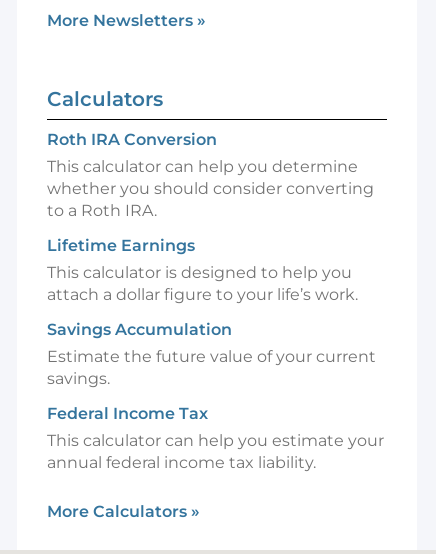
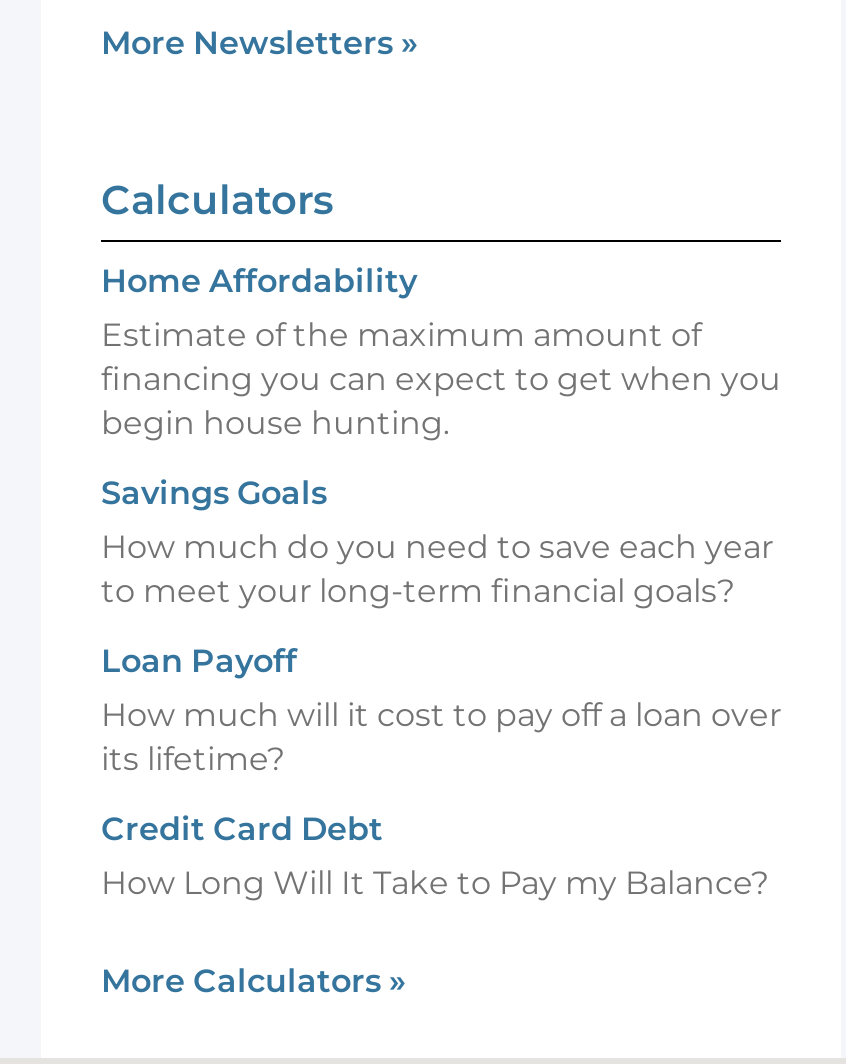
- Roth IRA Conversion
- This calculator can help you determine
- whether you should consider converting
- to a Roth IRA.
+ Home Affordability
+ Estimate of the maximum amount of
+ financing you can expect to get when you
+ begin house hunting.

- Lifetime Earnings
- This calculator is designed to help you
- attach a dollar figure to your life’s work.
+ Savings Goals
+ How much do you need to save each year
+ to meet your long-term financial goals?

- Savings Accumulation
- Estimate the future value of your current
- savings.
+ Loan Payoff
+ How much will it cost to pay off a loan over
+ its lifetime?

- Federal Income Tax
- This calculator can help you estimate your
- annual federal income tax liability.
+ Credit Card Debt
+ How Long Will It Take to Pay my Balance?
